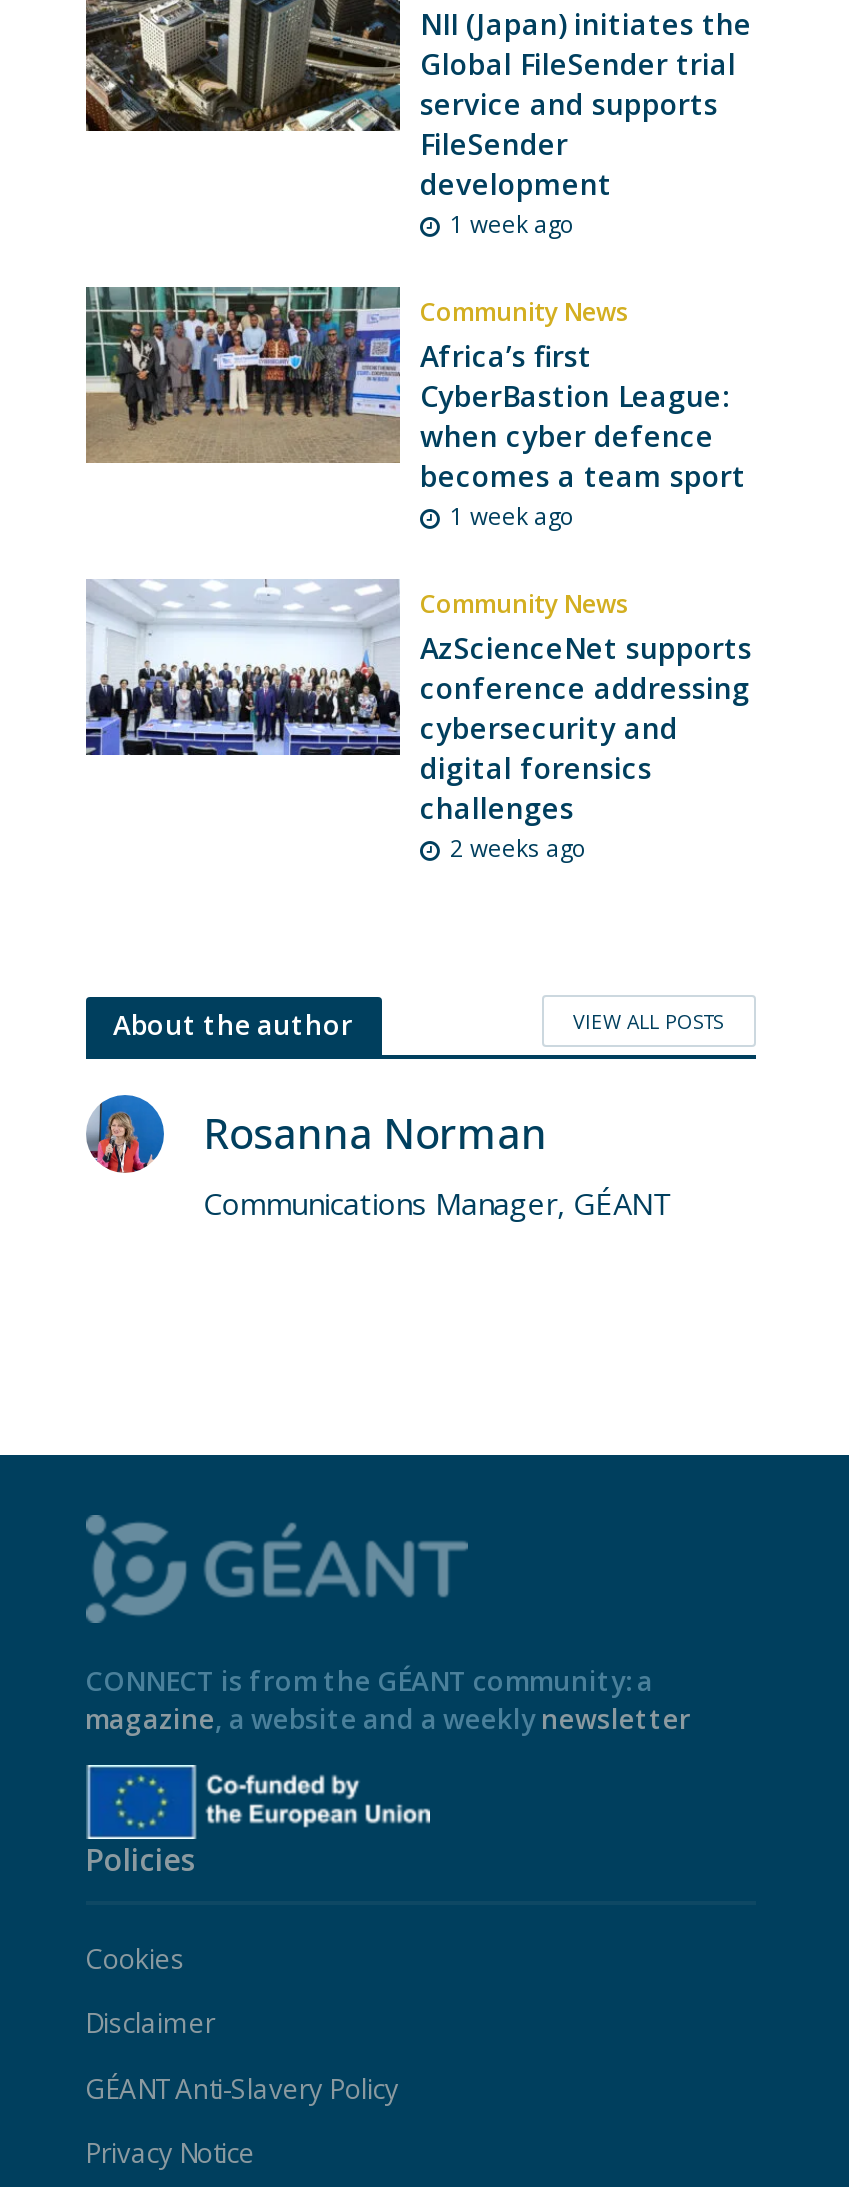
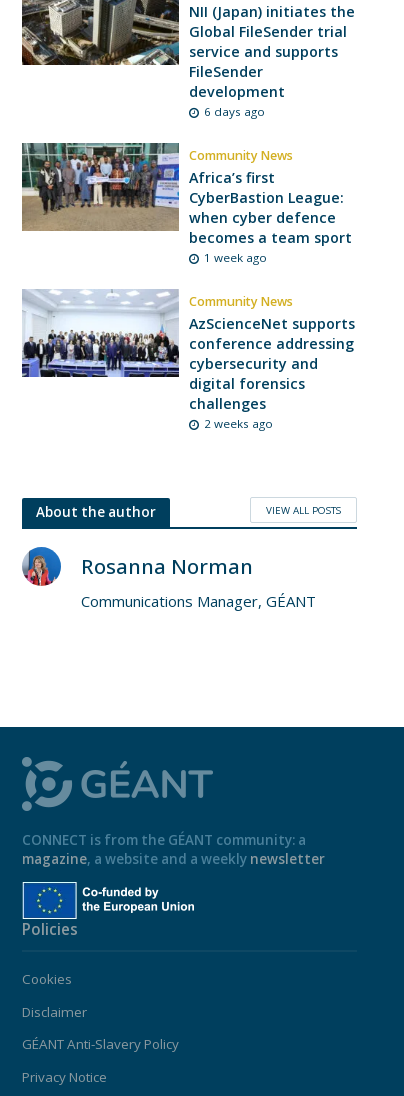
- 1 week ago
+ 6 days ago
